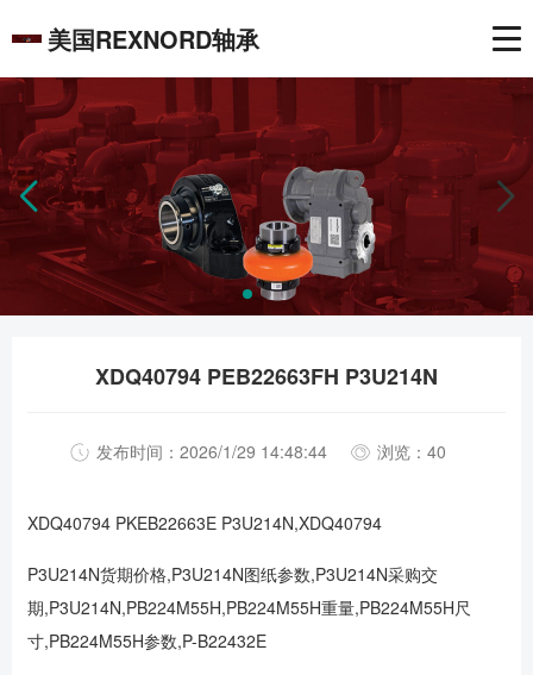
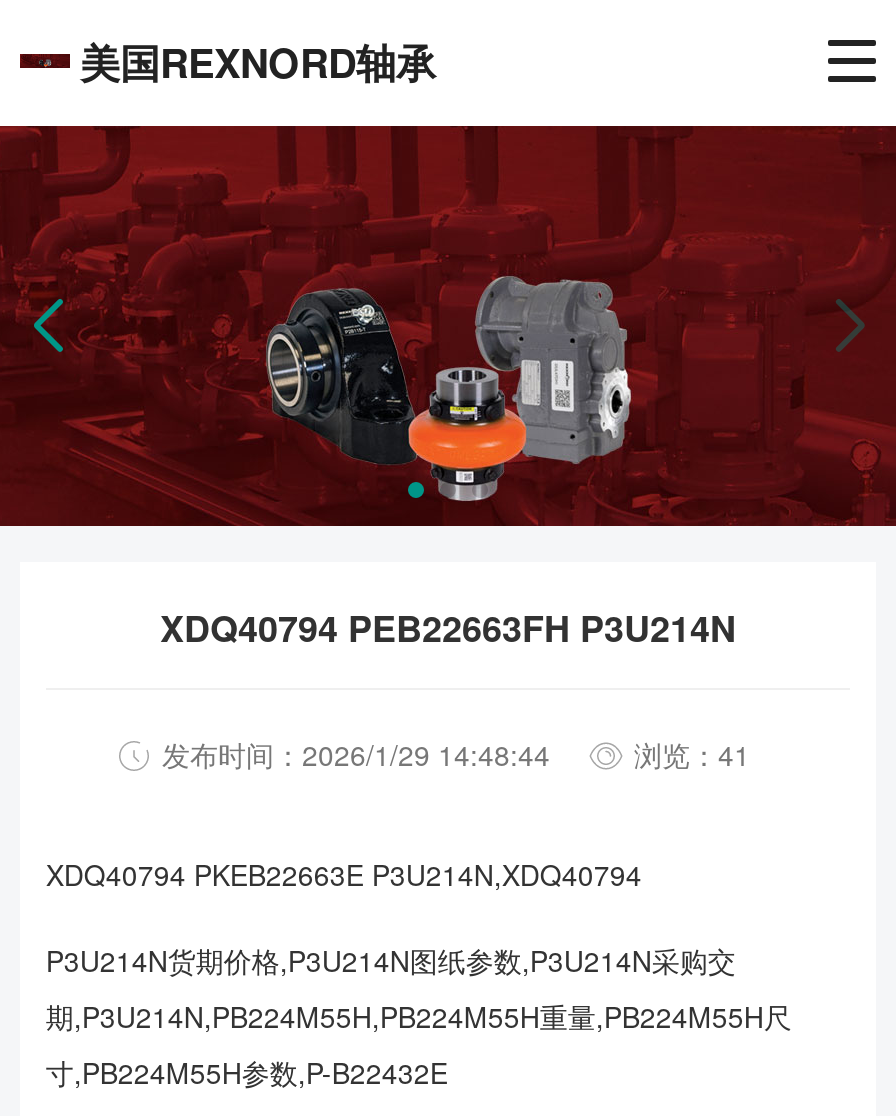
- 浏览：40
+ 浏览：41
